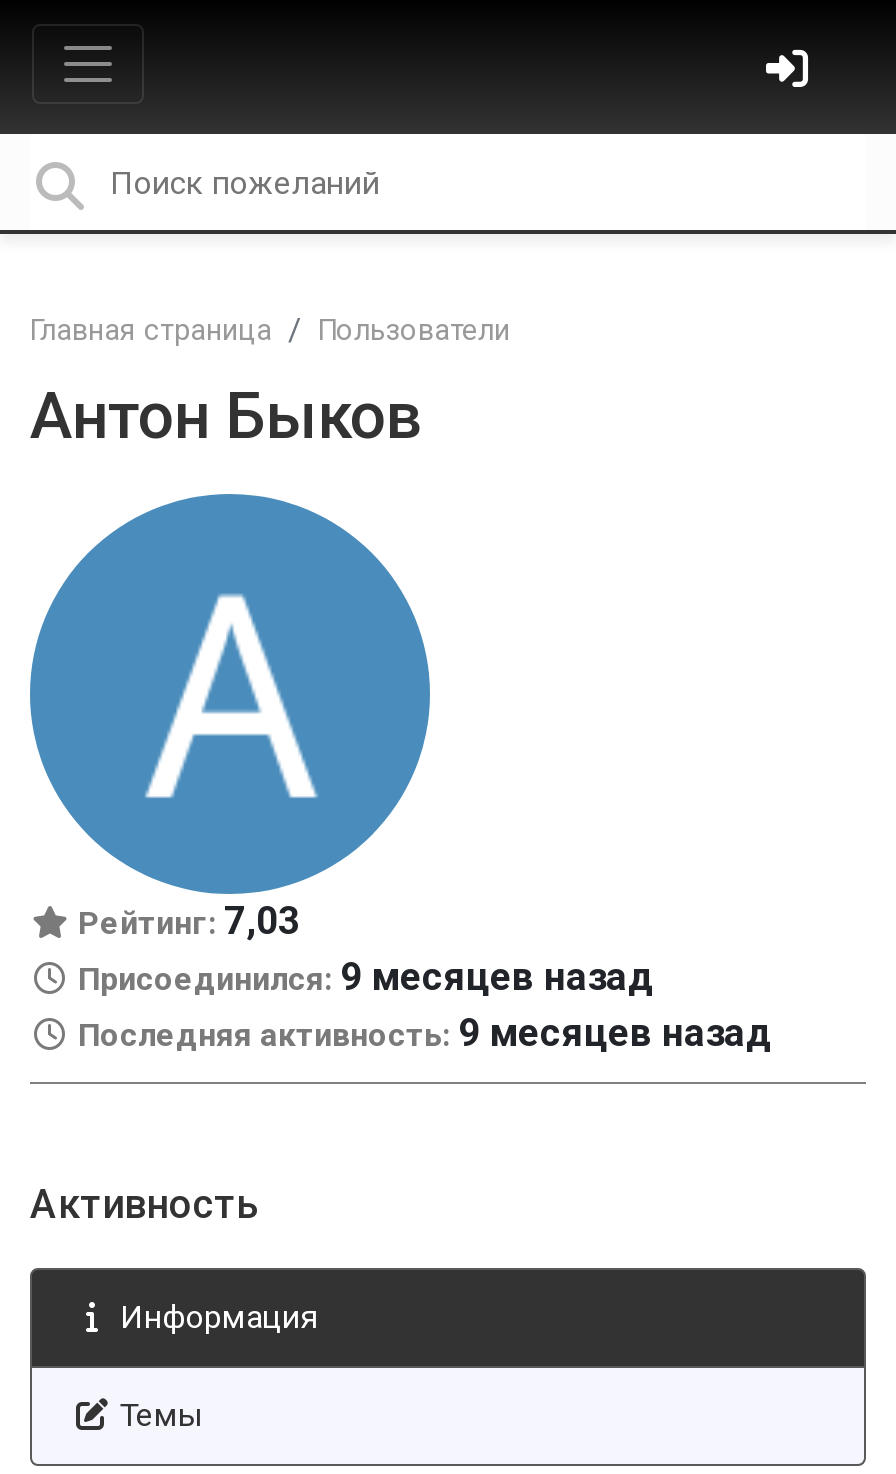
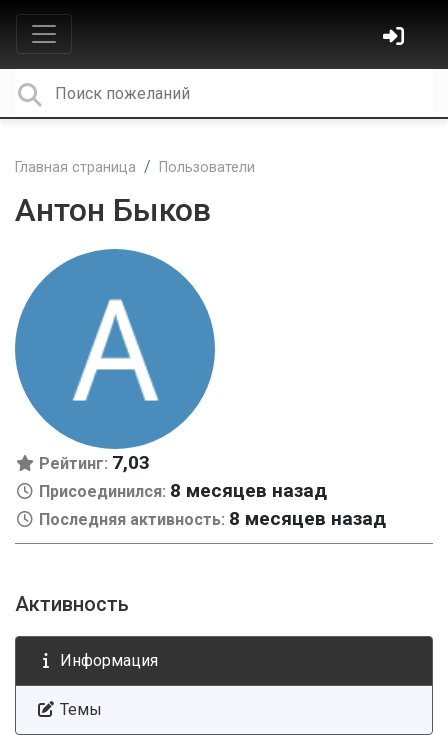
- Присоединился: 9 месяцев назад
+ Присоединился: 8 месяцев назад

- Последняя активность: 9 месяцев назад
+ Последняя активность: 8 месяцев назад
